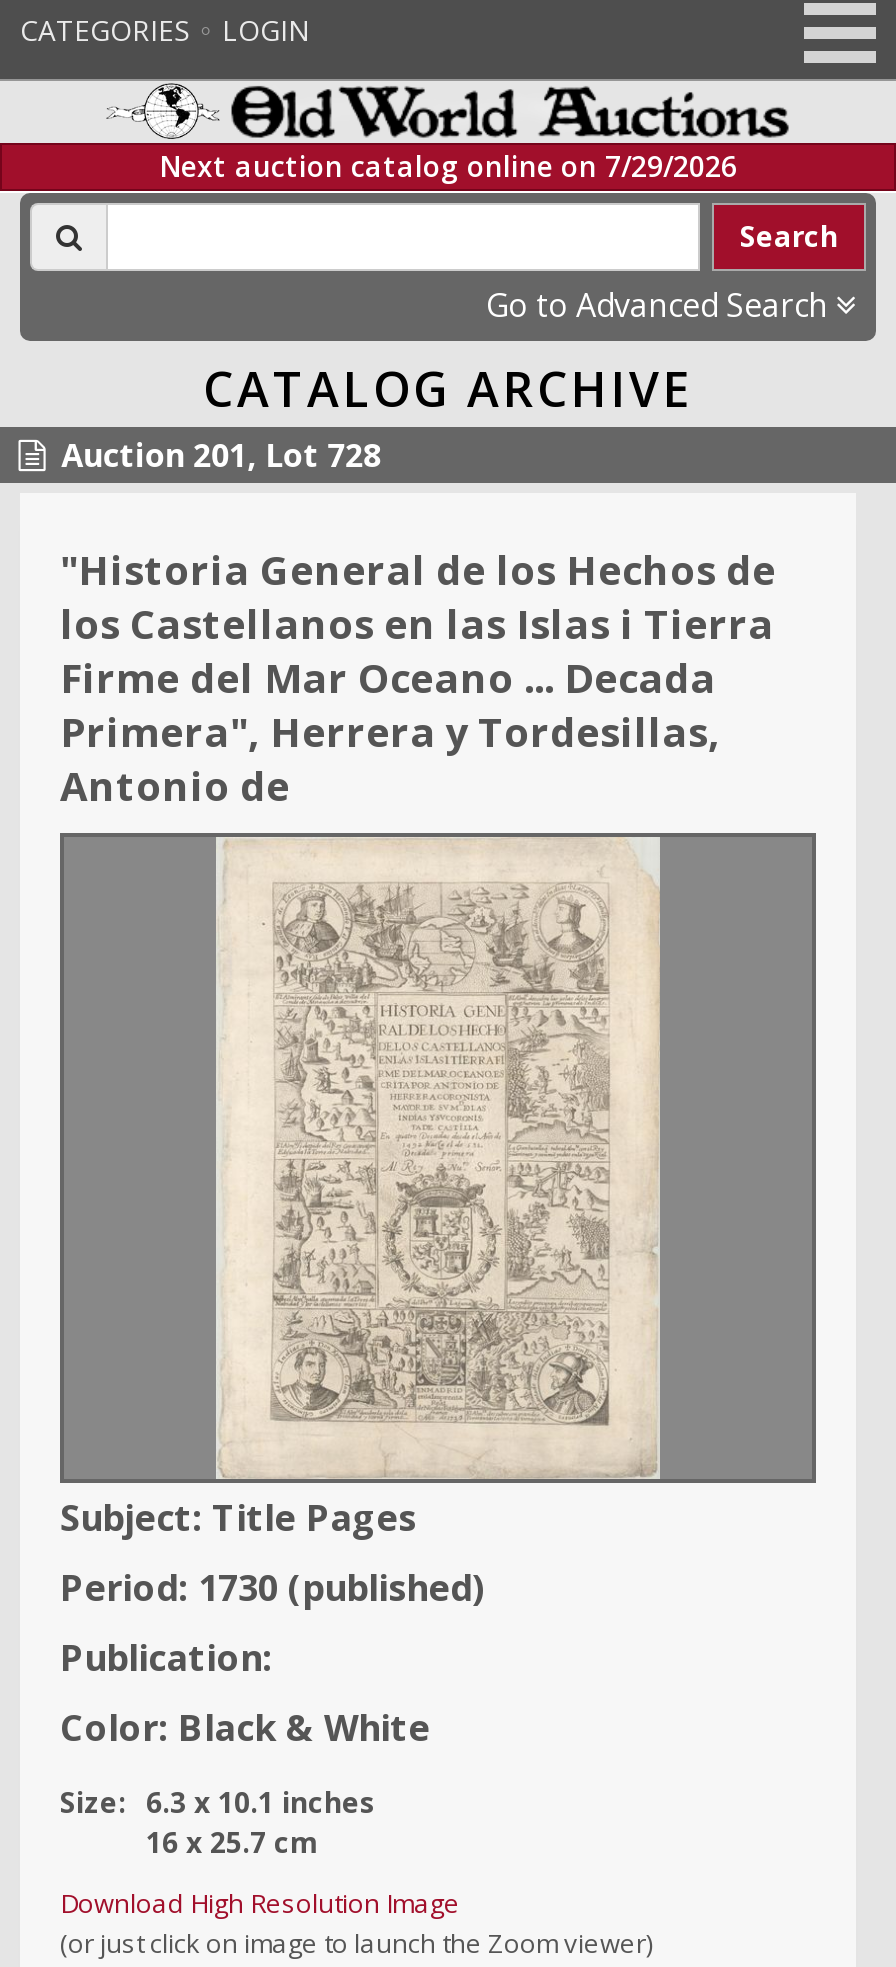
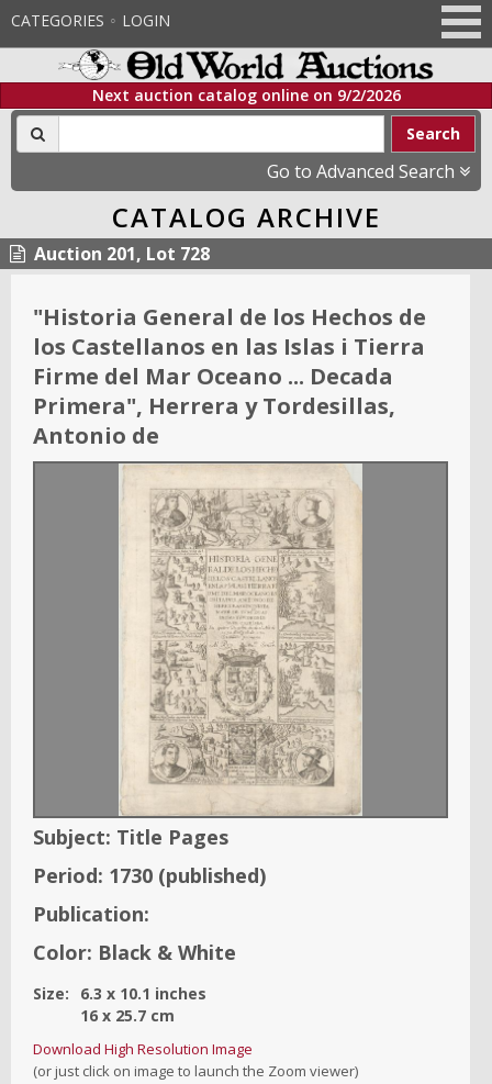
- Next auction catalog online on 7/29/2026
+ Next auction catalog online on 9/2/2026
